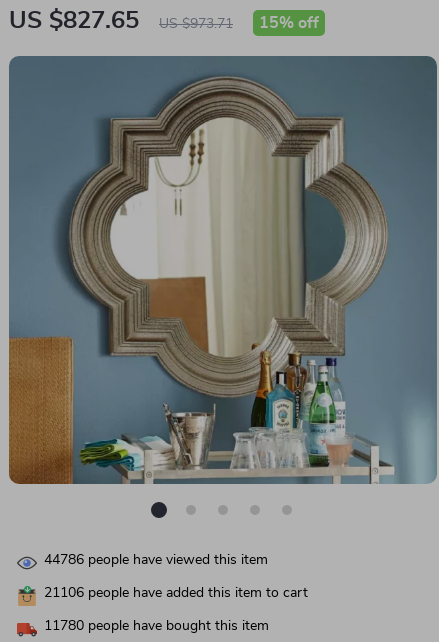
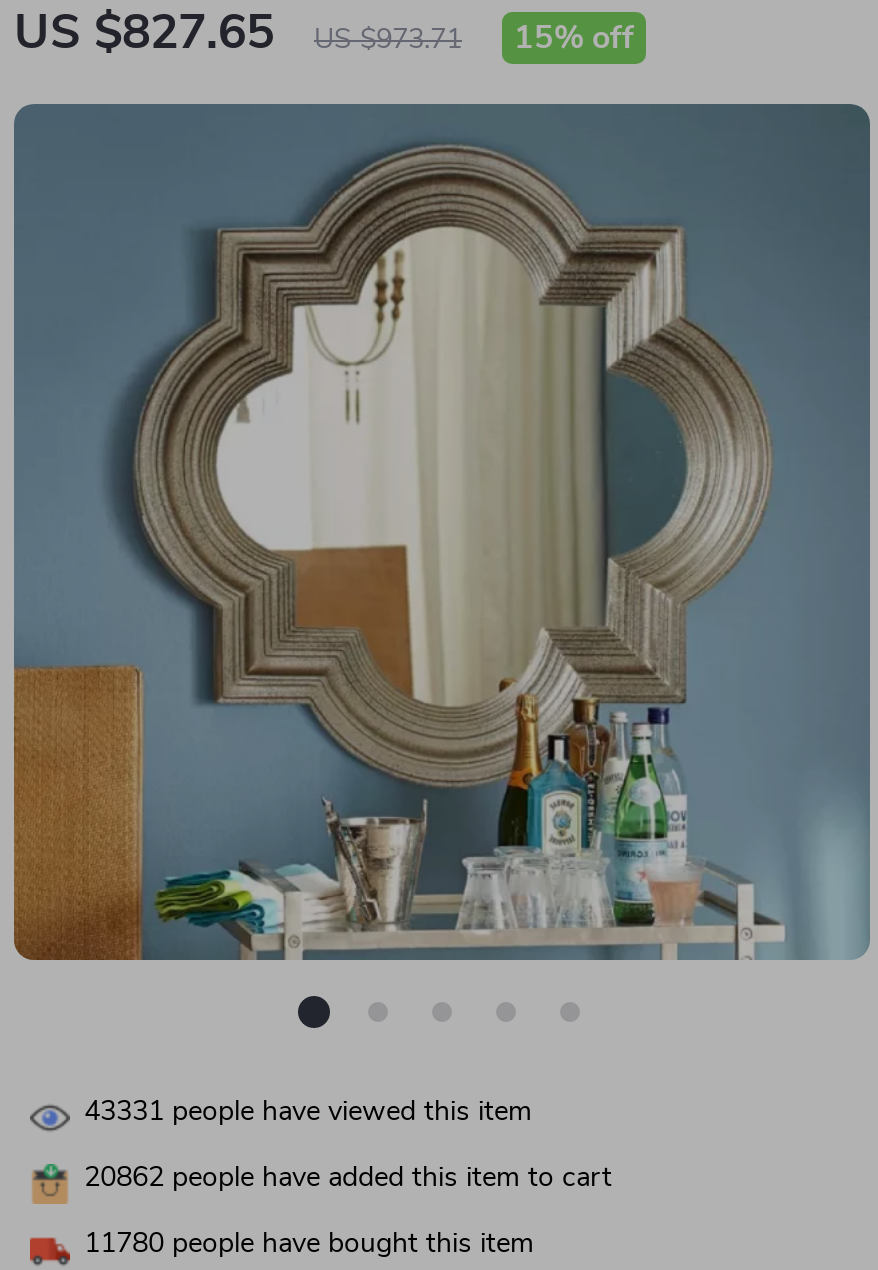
- 44786 people have viewed this item
+ 43331 people have viewed this item

- 21106 people have added this item to cart
+ 20862 people have added this item to cart
